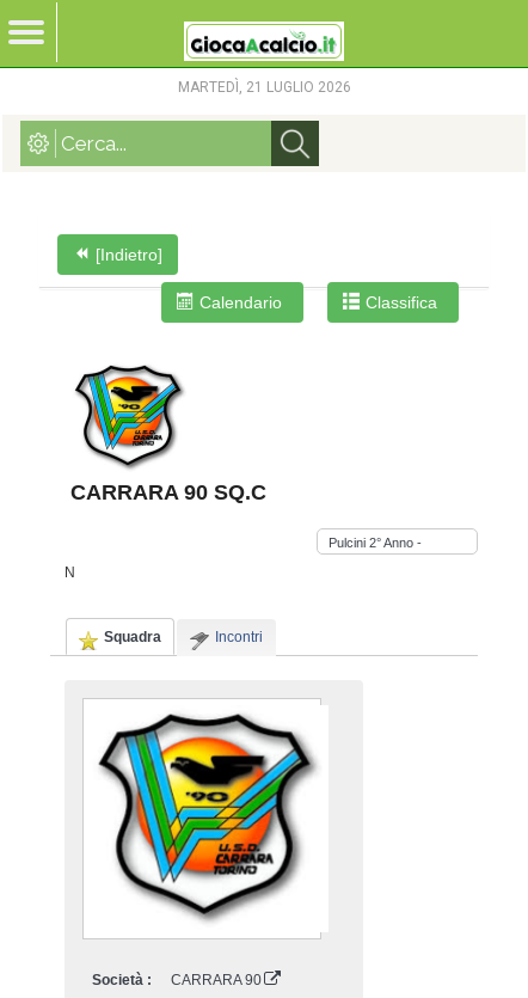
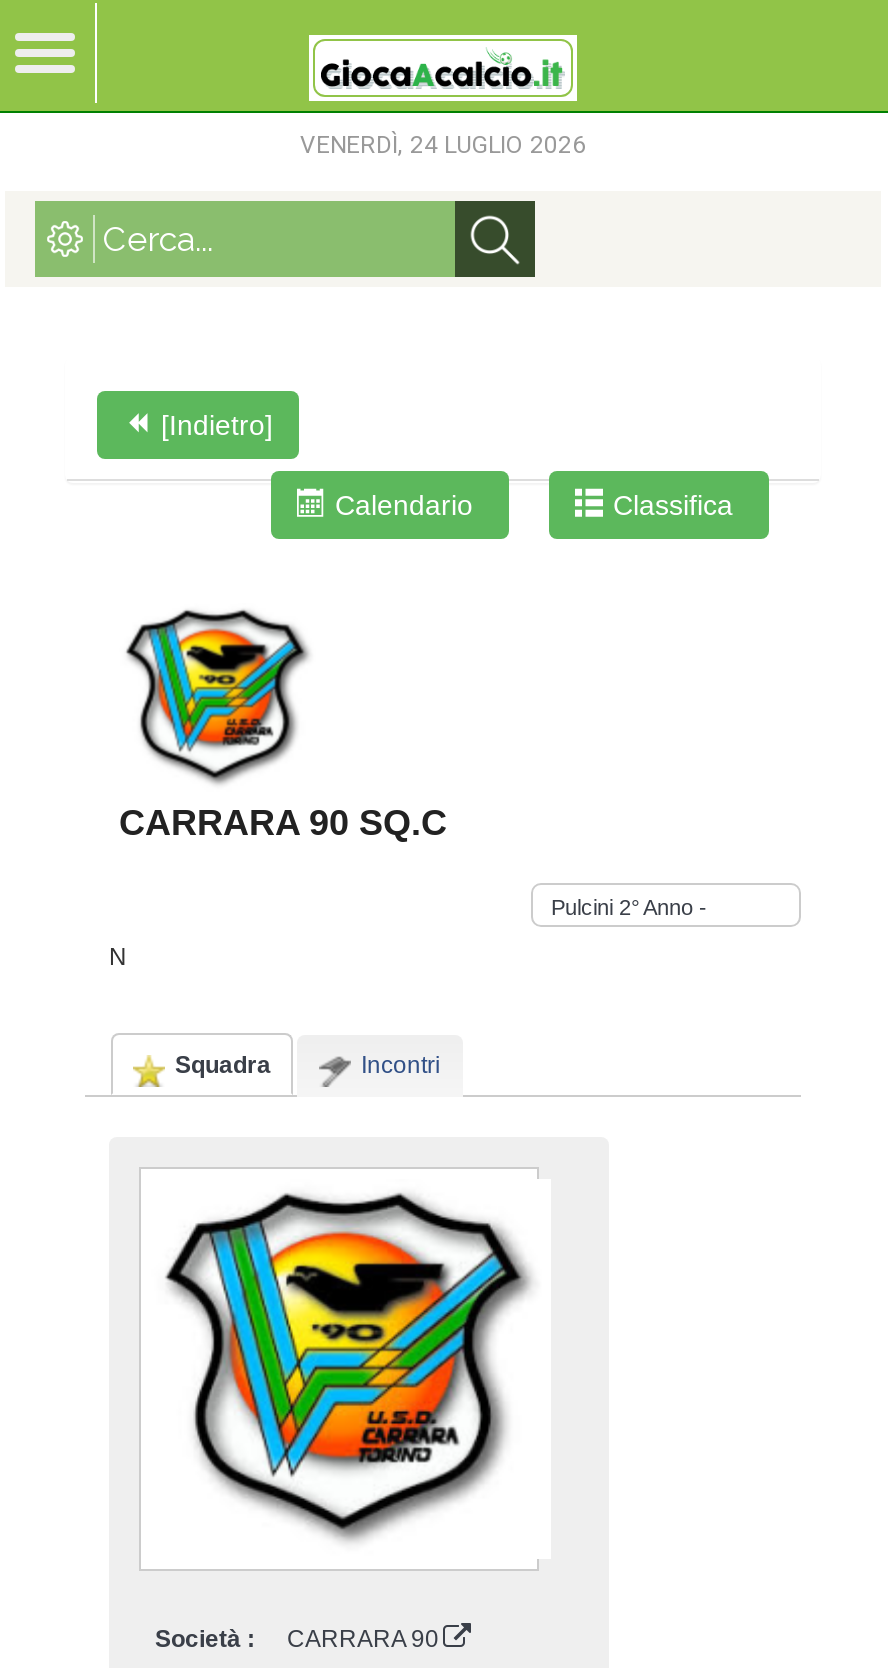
- MARTEDÌ, 21 LUGLIO 2026
+ VENERDÌ, 24 LUGLIO 2026
